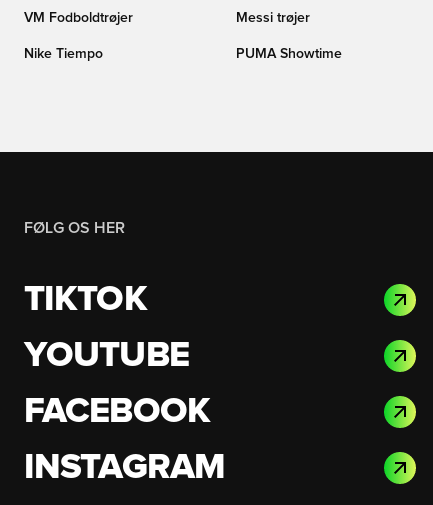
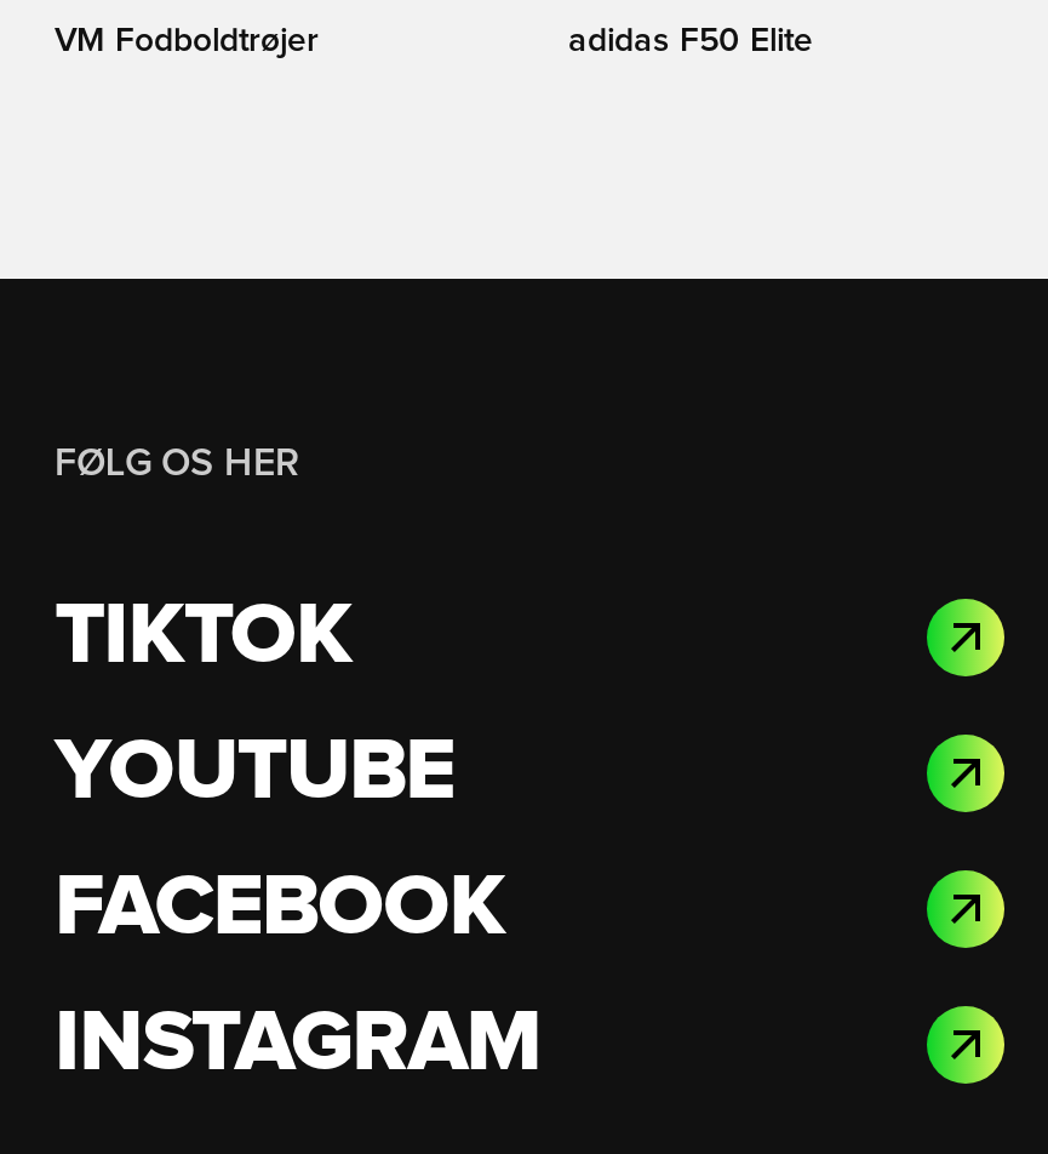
- Messi trøjer
- Nike Tiempo
- PUMA Showtime
+ adidas F50 Elite
